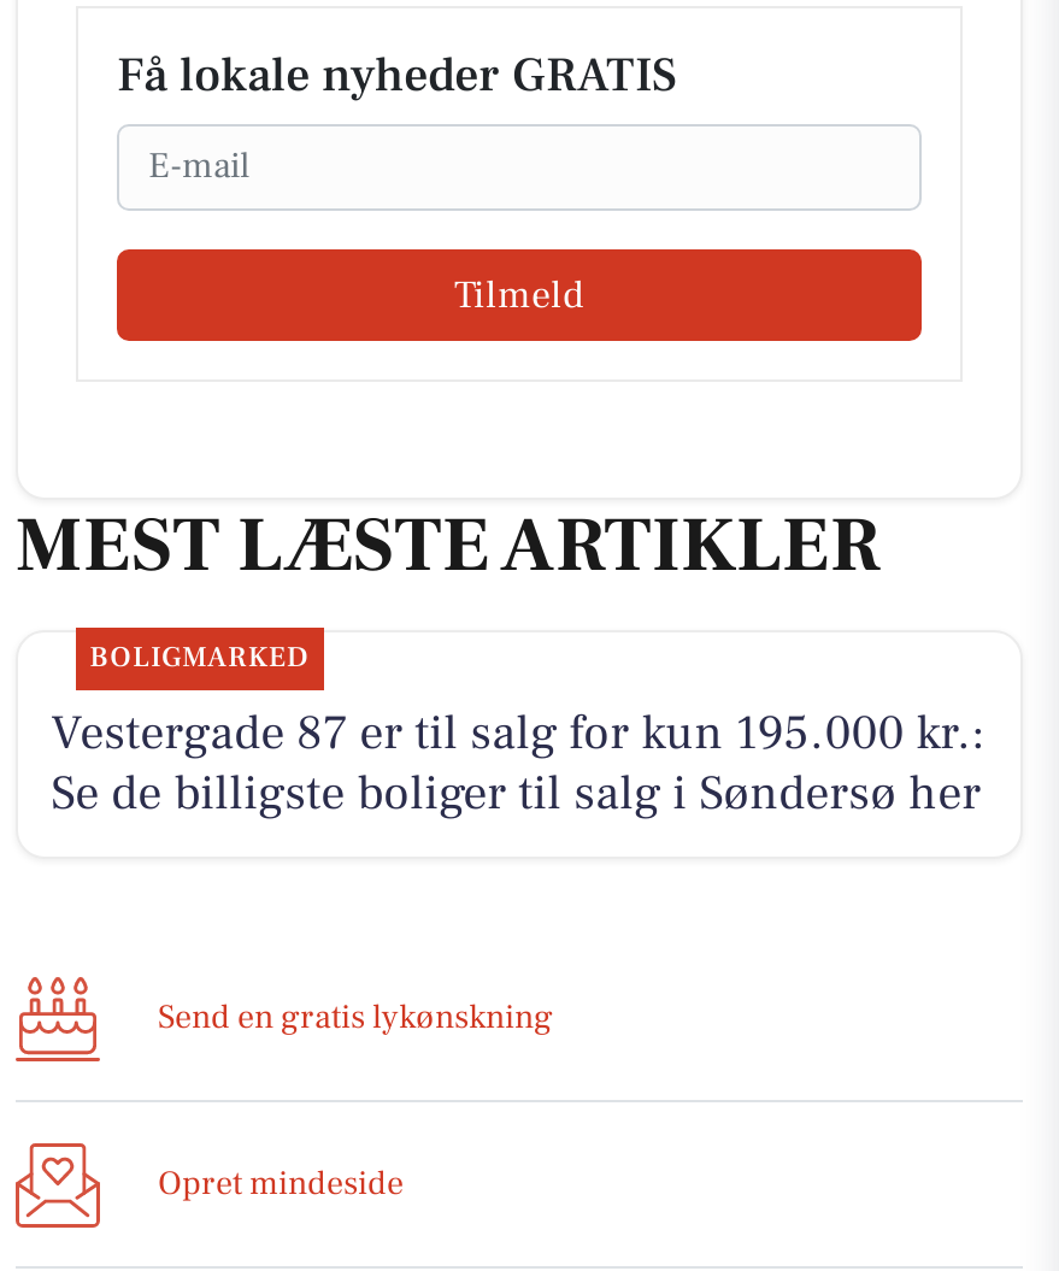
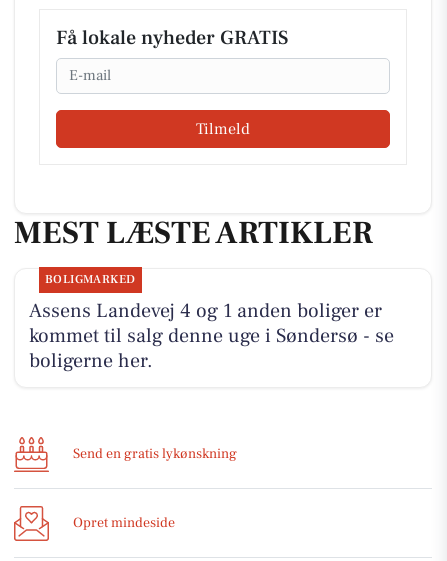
- Vestergade 87 er til salg for kun 195.000 kr.:
- Se de billigste boliger til salg i Søndersø her
+ Assens Landevej 4 og 1 anden boliger er
+ kommet til salg denne uge i Søndersø - se
+ boligerne her.
